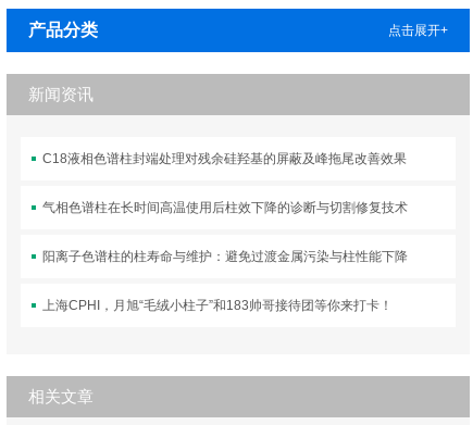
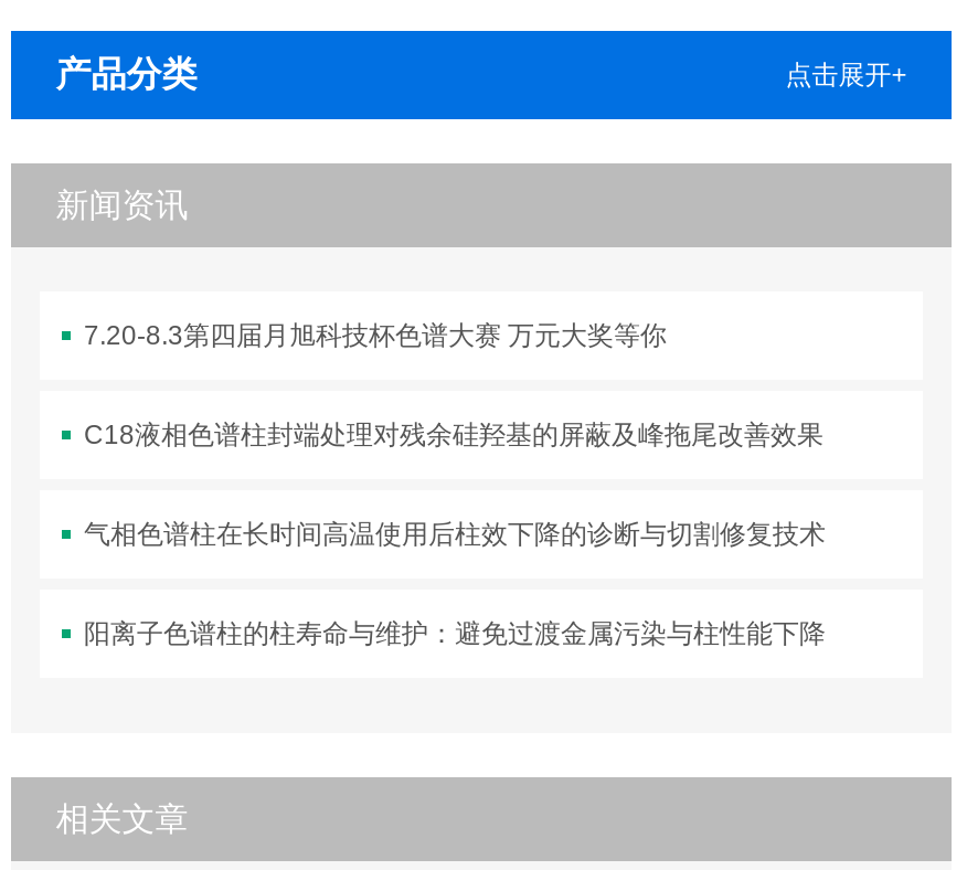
+ 7.20-8.3第四届月旭科技杯色谱大赛 万元大奖等你

moved down: C18液相色谱柱封端处理对残余硅羟基的屏蔽及峰拖尾改善效果 | 气相色谱柱在长时间高温使用后柱效下降的诊断与切割修复技术 | 阳离子色谱柱的柱寿命与维护：避免过渡金属污染与柱性能下降

- 上海CPHI，月旭“毛绒小柱子”和183帅哥接待团等你来打卡！
